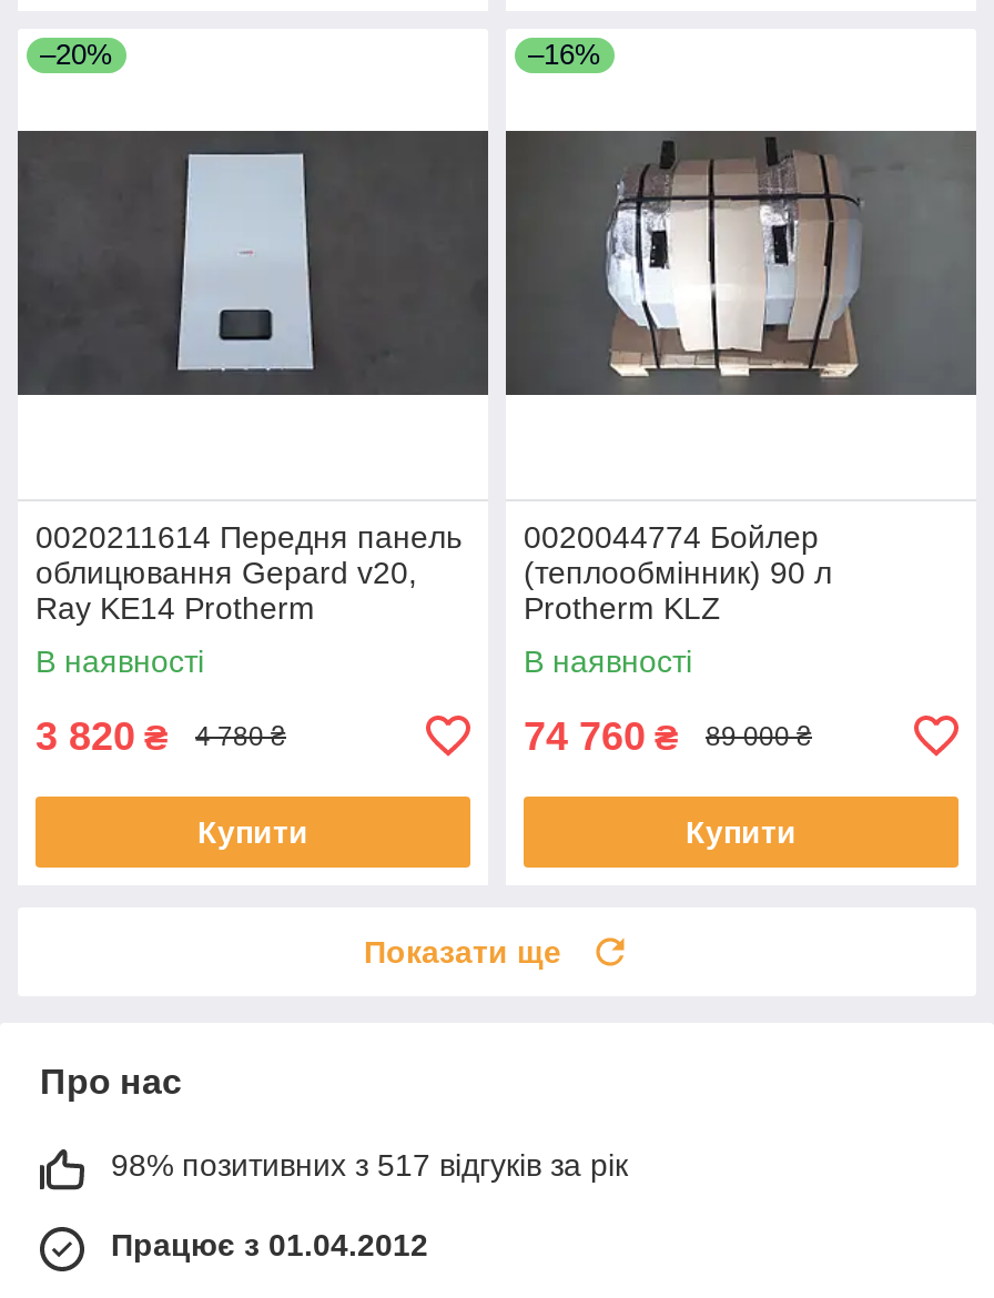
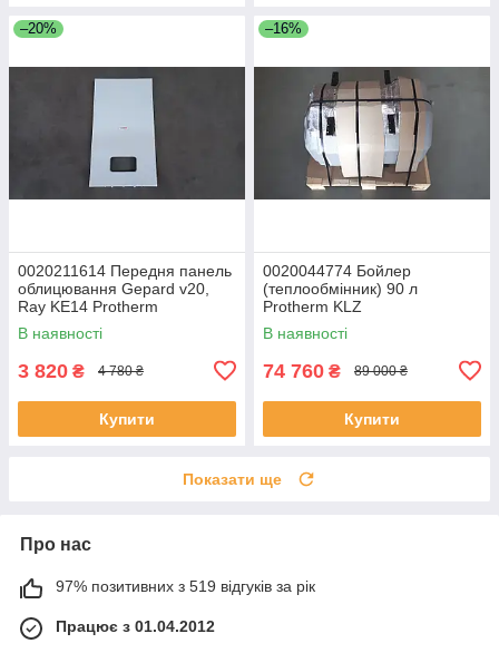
- 98% позитивних з 517 відгуків за рік
+ 97% позитивних з 519 відгуків за рік
